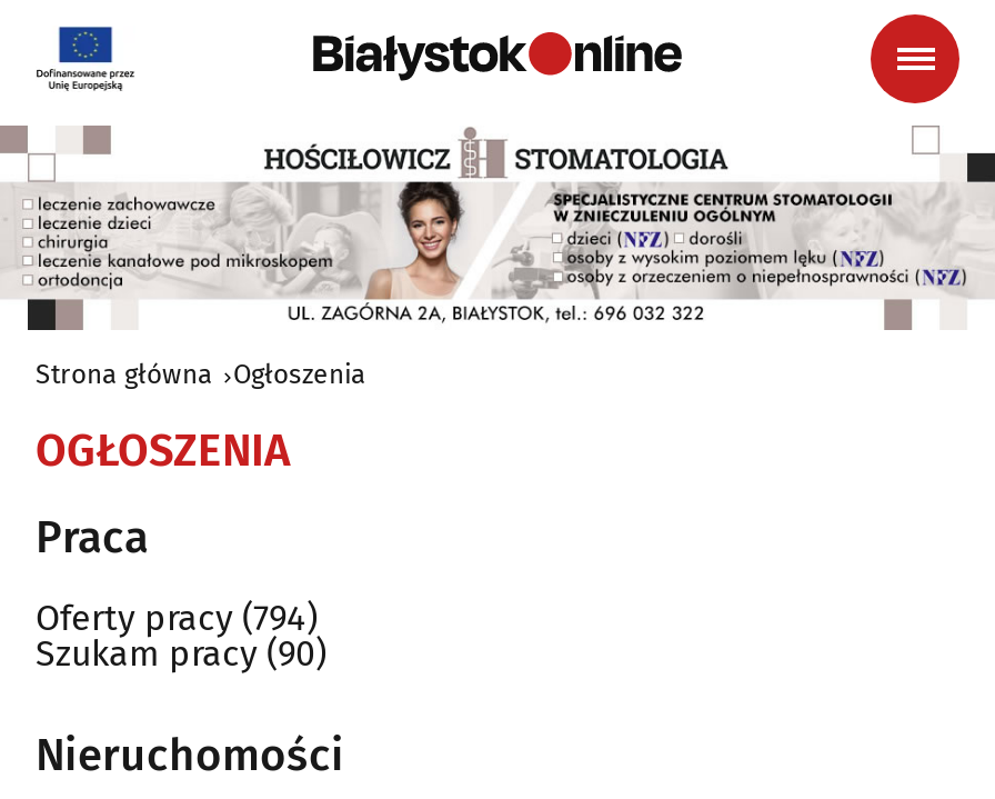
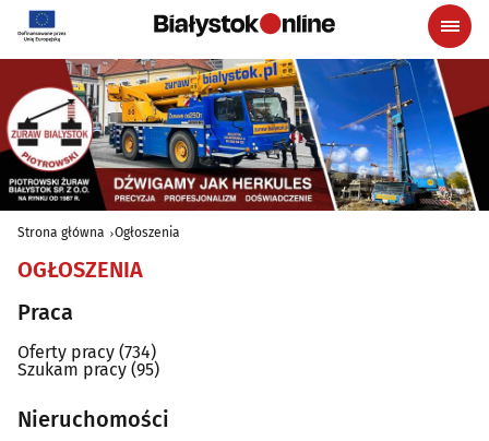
- [image]
+ [image]

- Oferty pracy (794)
+ Oferty pracy (734)

- Szukam pracy (90)
+ Szukam pracy (95)
